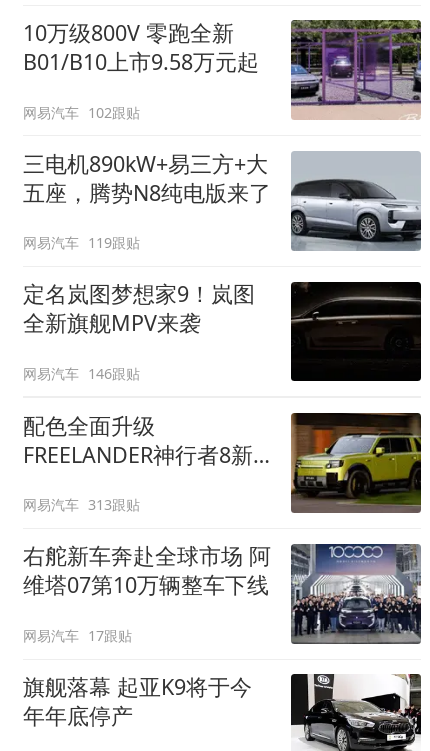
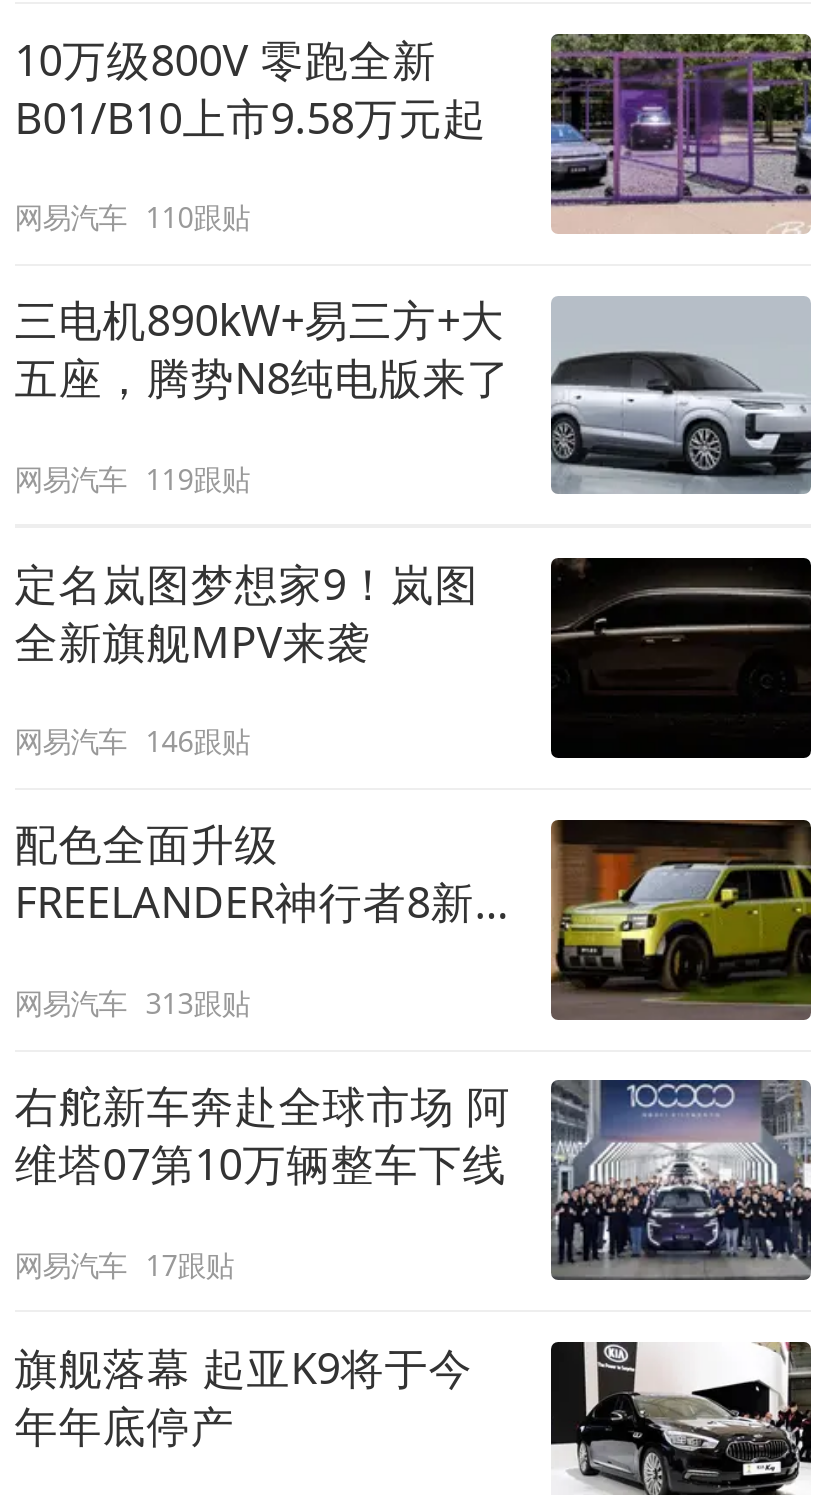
- 网易汽车 102跟贴
+ 网易汽车 110跟贴
